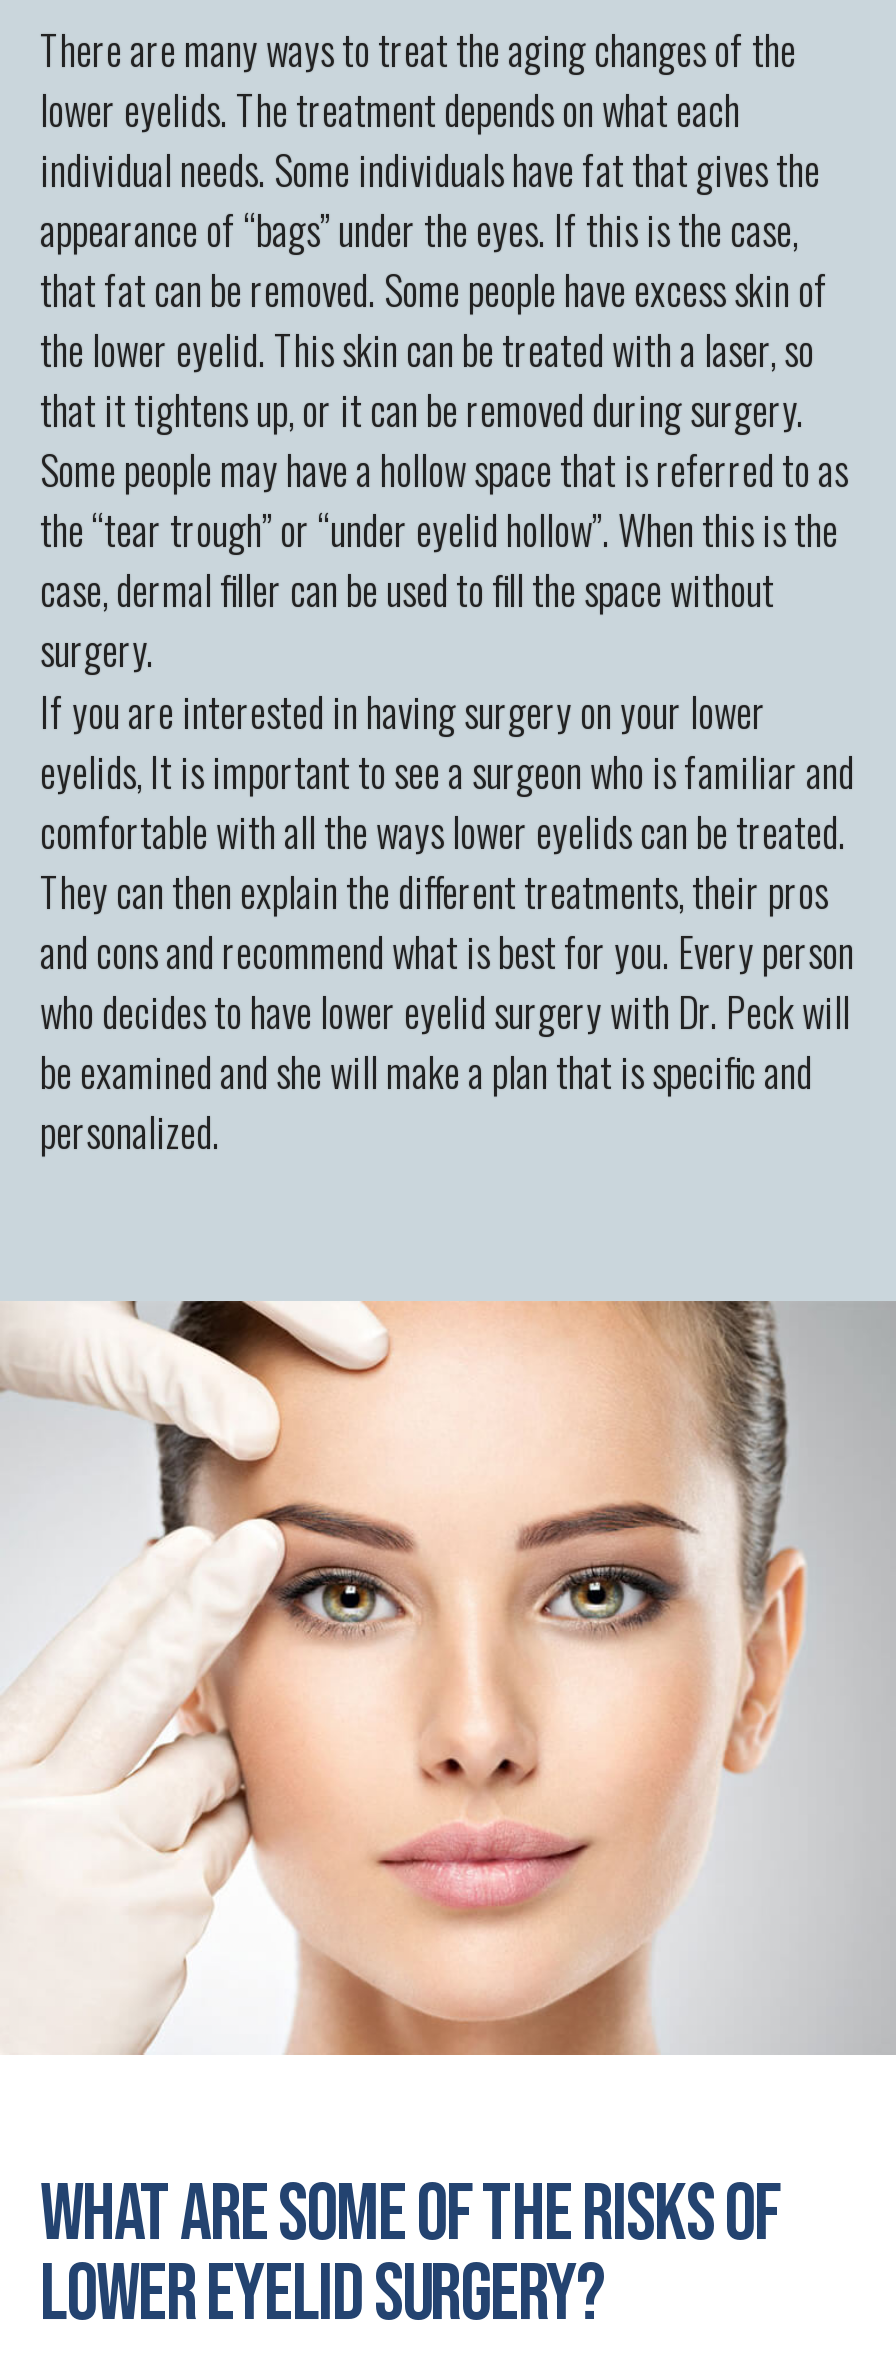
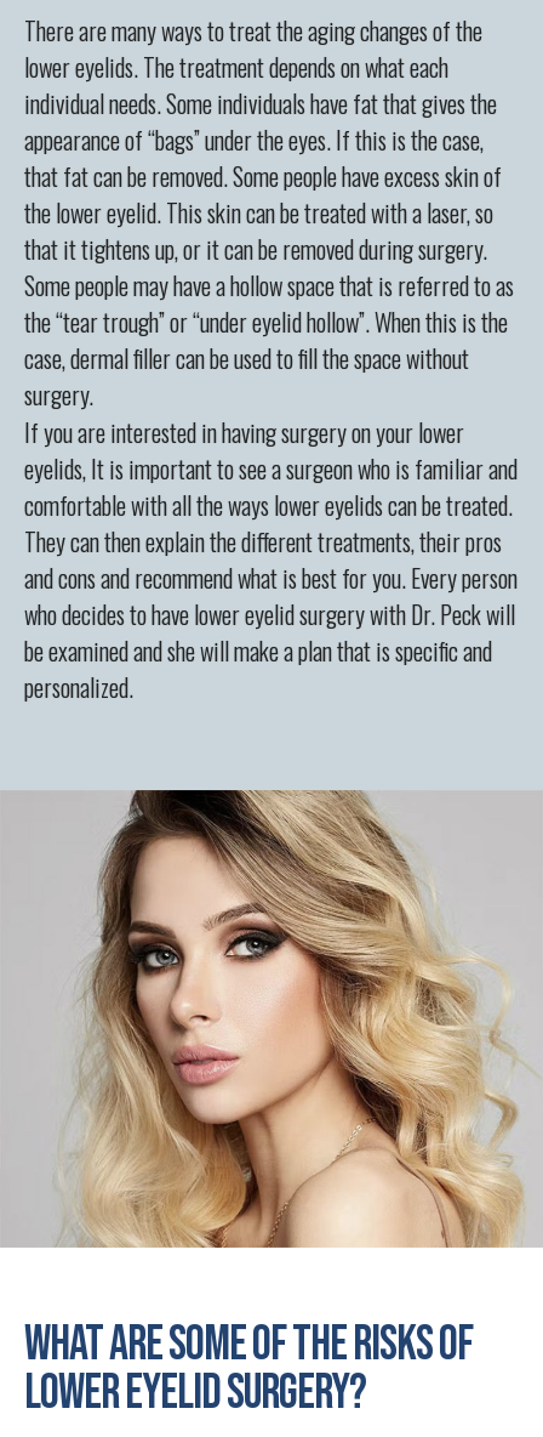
- [image]
+ [image]
